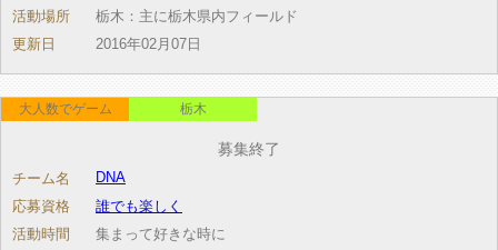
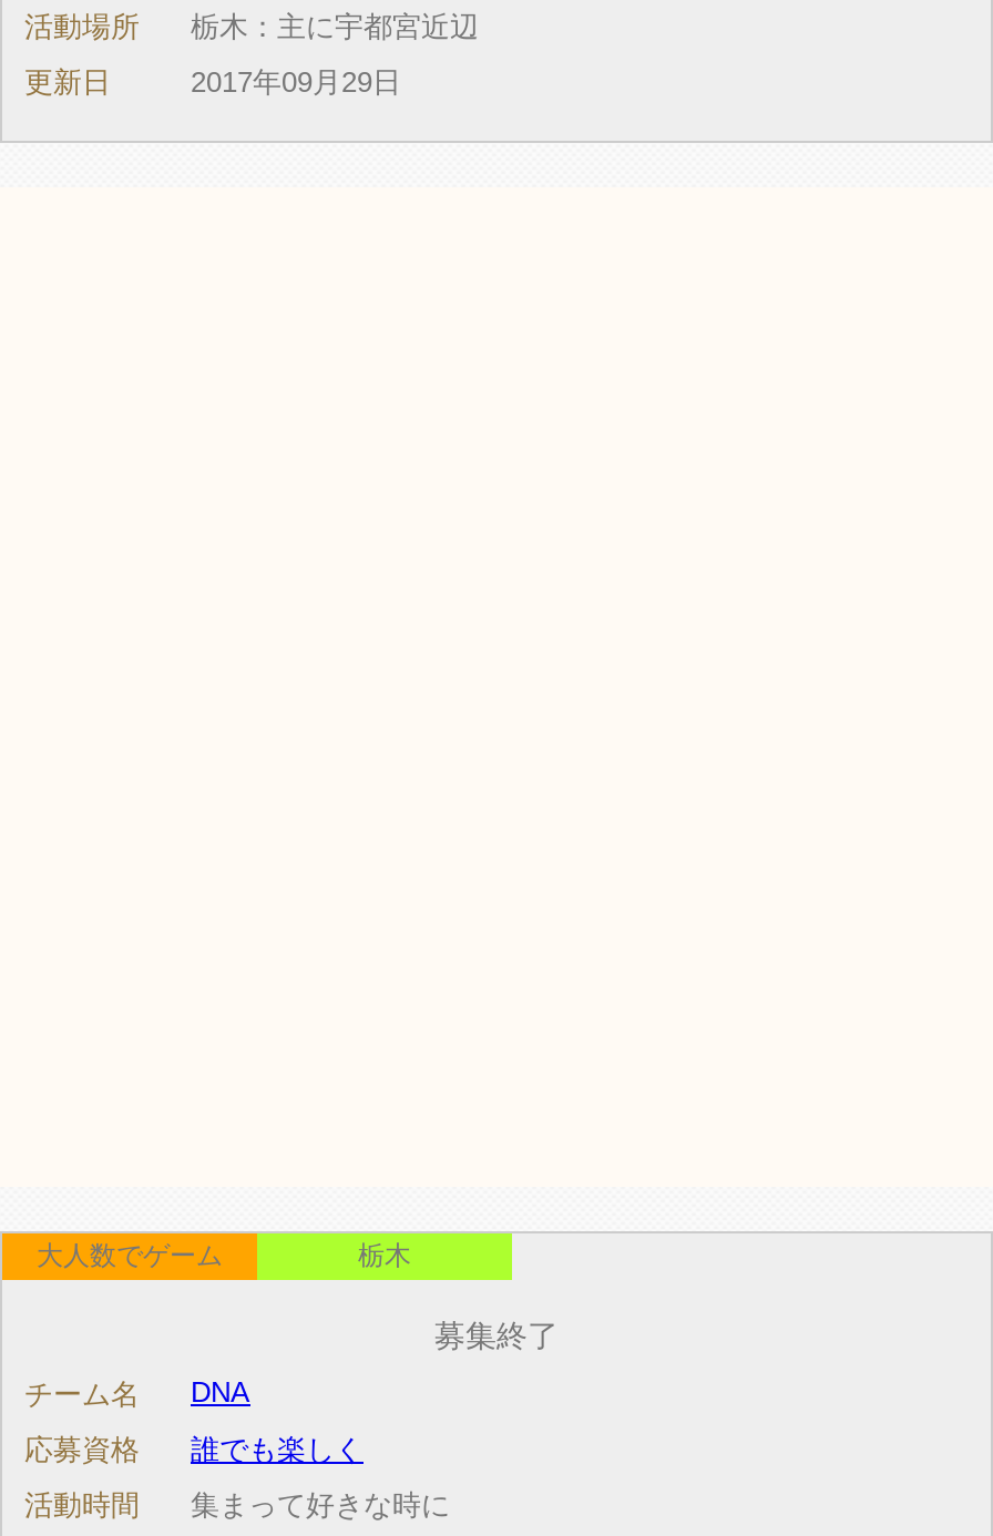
- 栃木：主に栃木県内フィールド
+ 栃木：主に宇都宮近辺

- 2016年02月07日
+ 2017年09月29日
